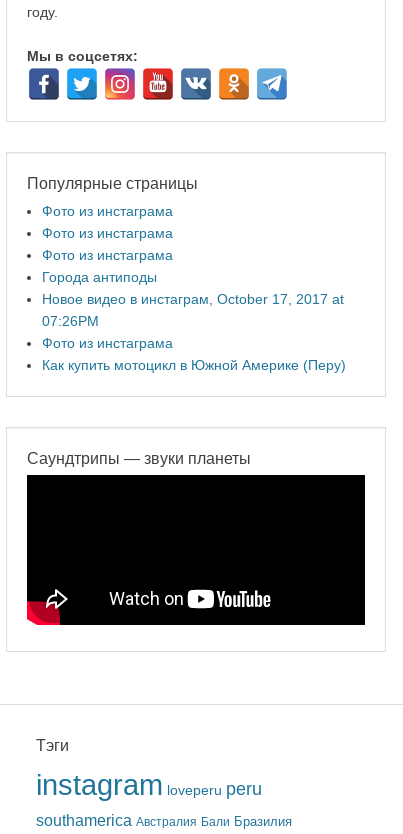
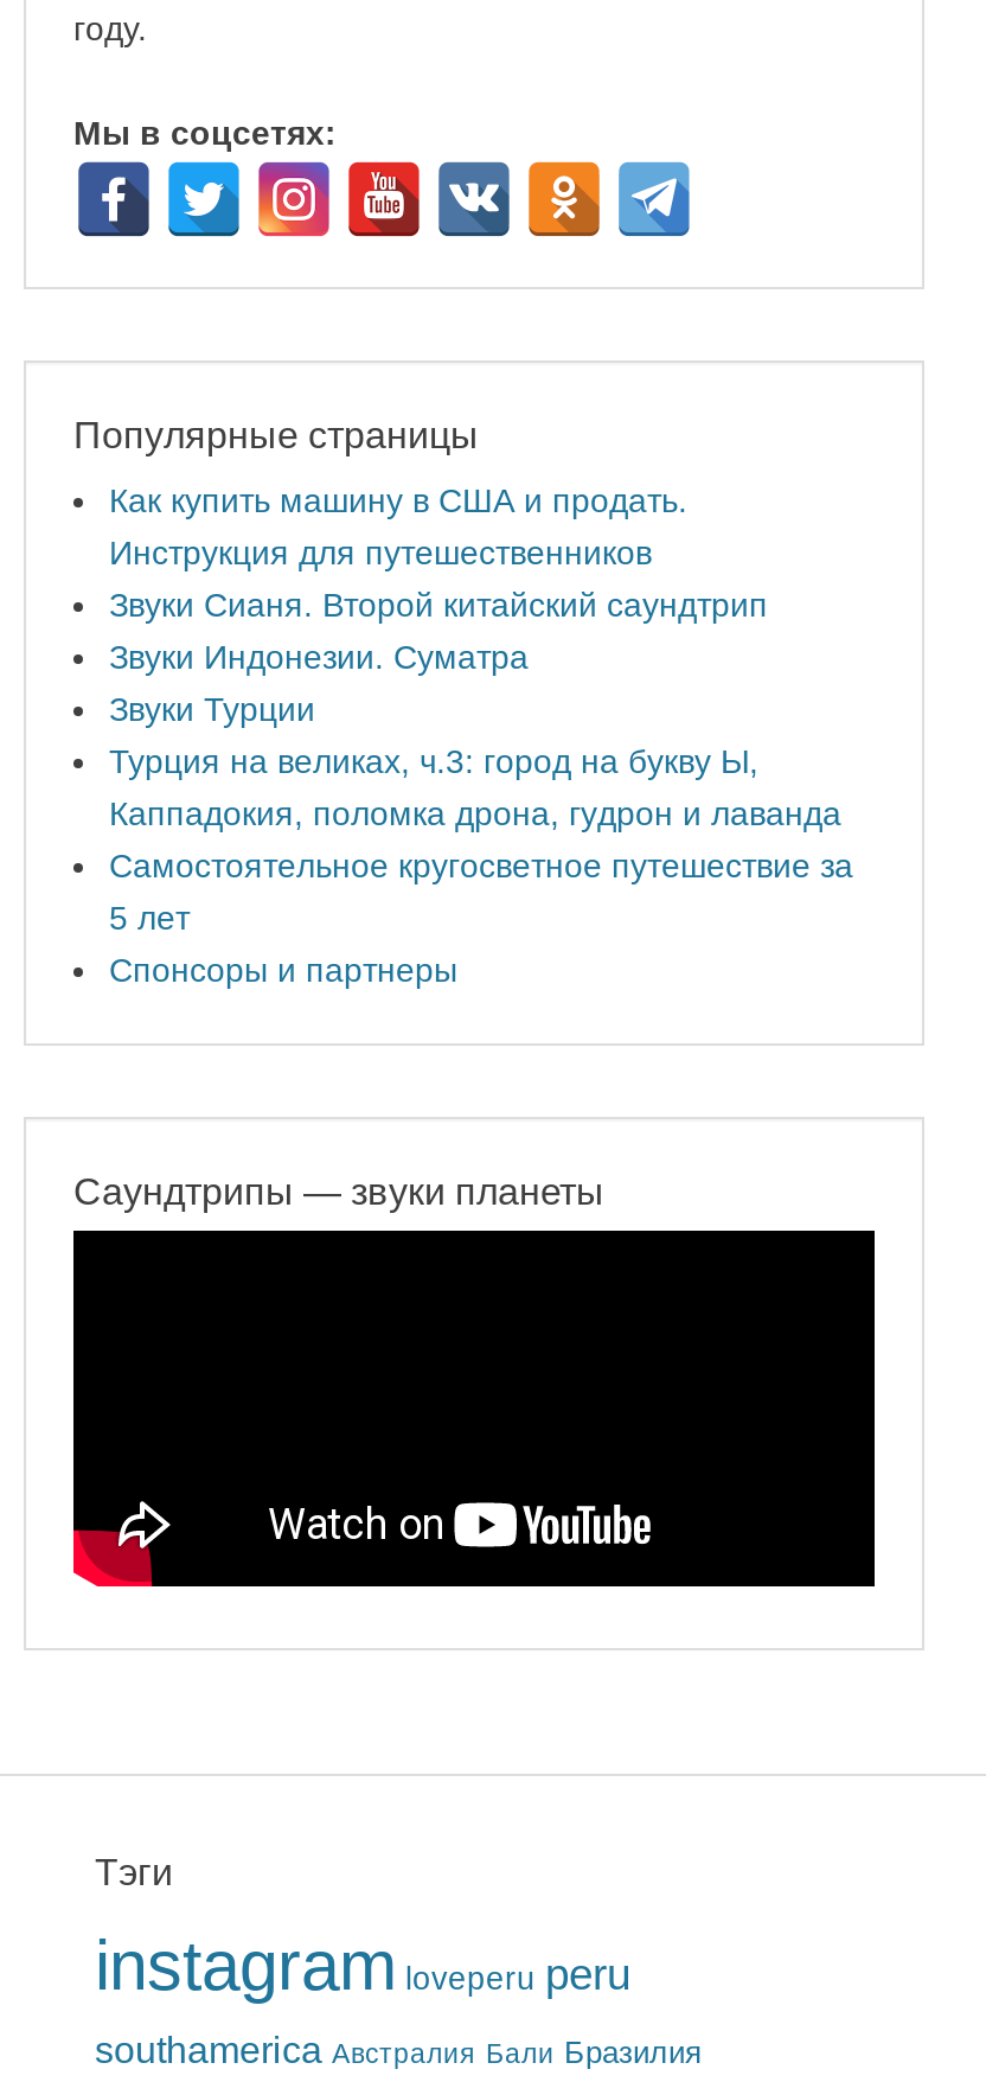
- Фото из инстаграма
- Фото из инстаграма
- Фото из инстаграма
- Города антиподы
- Новое видео в инстаграм, October 17, 2017 at
- 07:26PM
- Фото из инстаграма
- Как купить мотоцикл в Южной Америке (Перу)
+ Как купить машину в США и продать.
+ Инструкция для путешественников
+ Звуки Сианя. Второй китайский саундтрип
+ Звуки Индонезии. Суматра
+ Звуки Турции
+ Турция на великах, ч.3: город на букву Ы,
+ Каппадокия, поломка дрона, гудрон и лаванда
+ Самостоятельное кругосветное путешествие за
+ 5 лет
+ Спонсоры и партнеры
